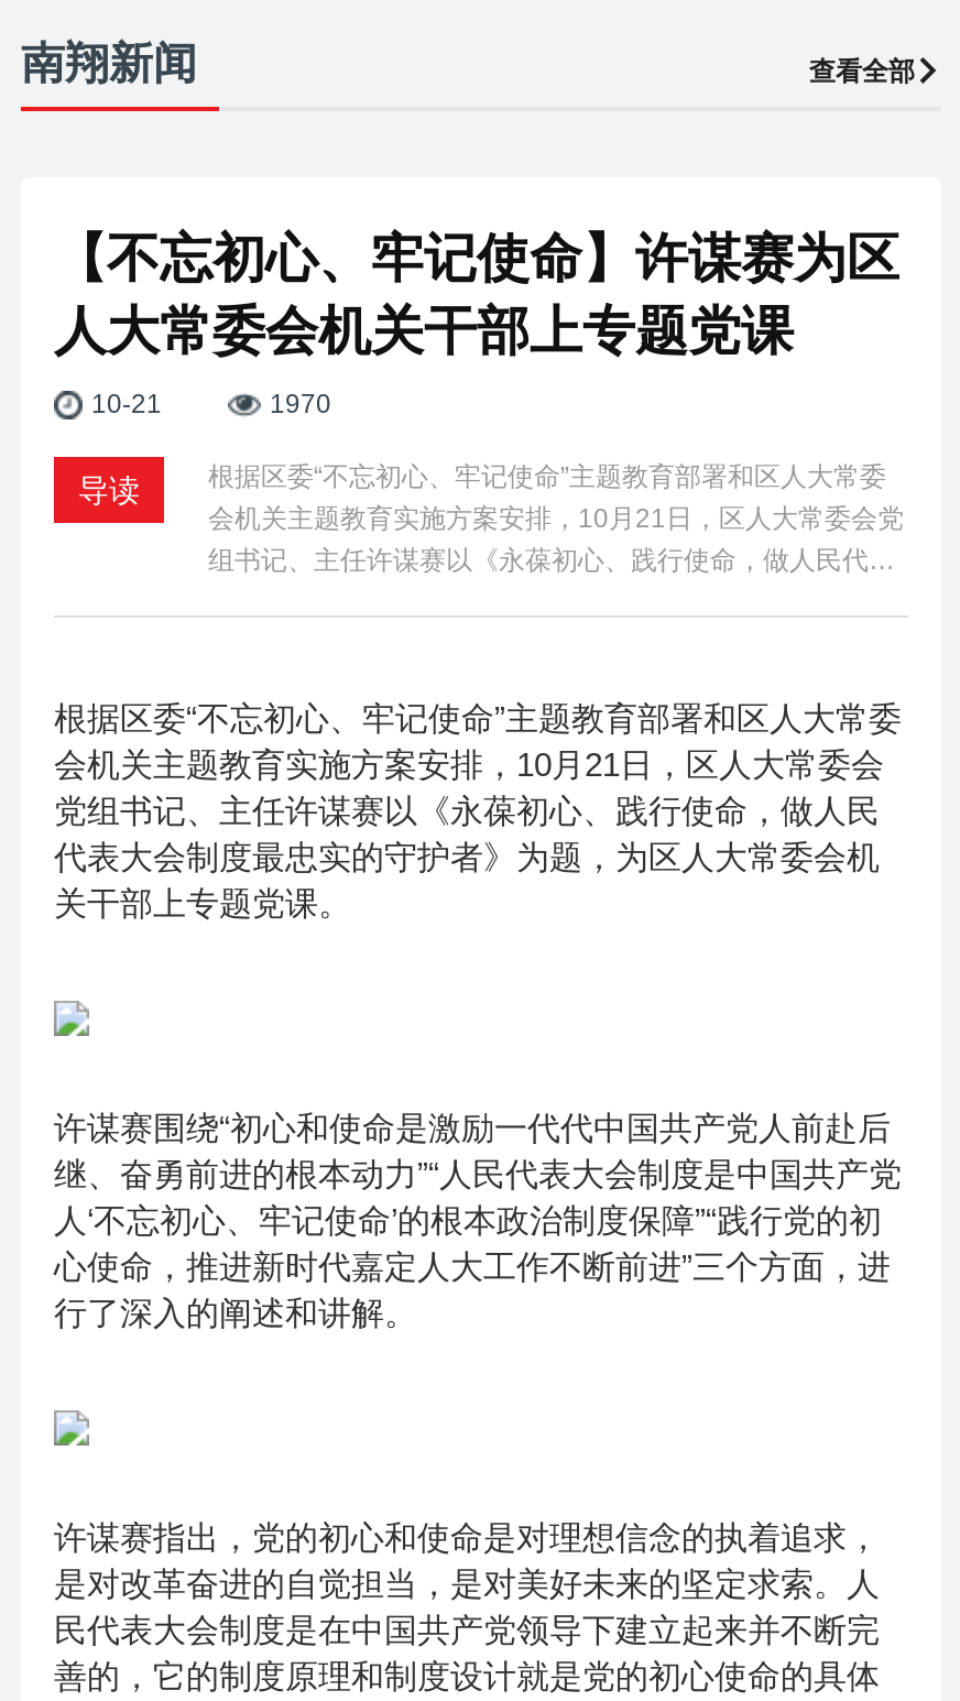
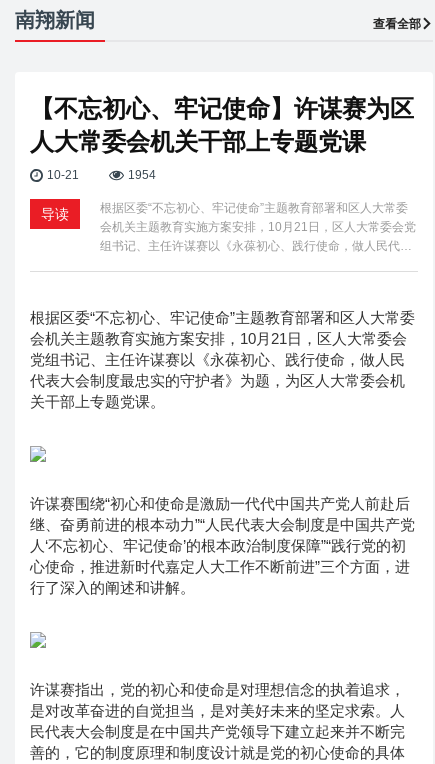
- 1970
+ 1954
